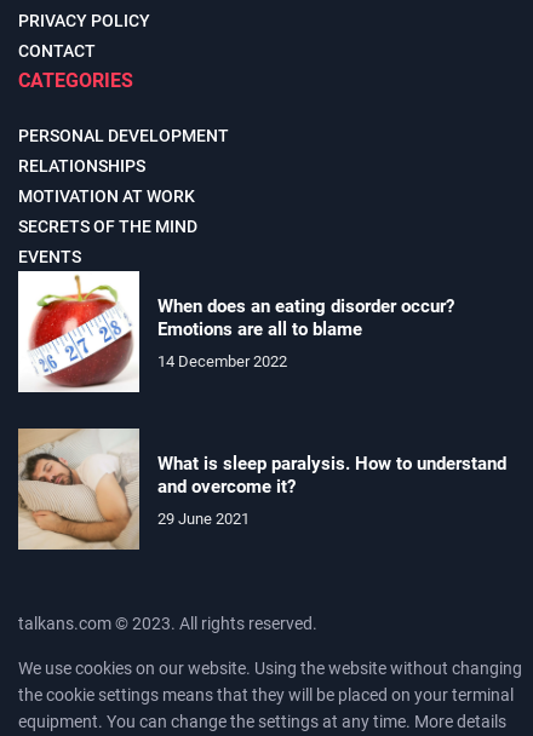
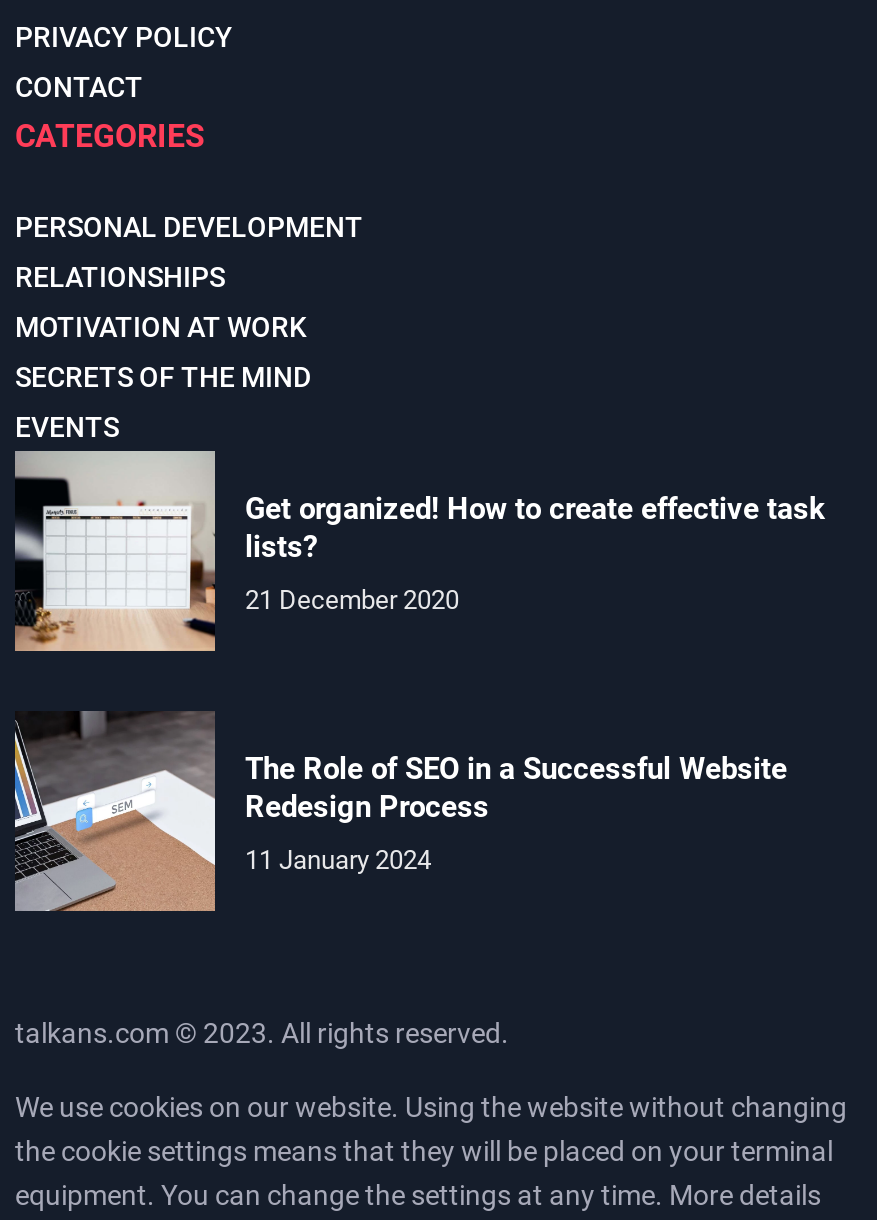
- [image]
- When does an eating disorder occur?
- Emotions are all to blame
+ [image]
+ Get organized! How to create effective task
+ lists?

- 14 December 2022
+ 21 December 2020

- [image]
- What is sleep paralysis. How to understand
- and overcome it?
+ [image]
+ The Role of SEO in a Successful Website
+ Redesign Process

- 29 June 2021
+ 11 January 2024
